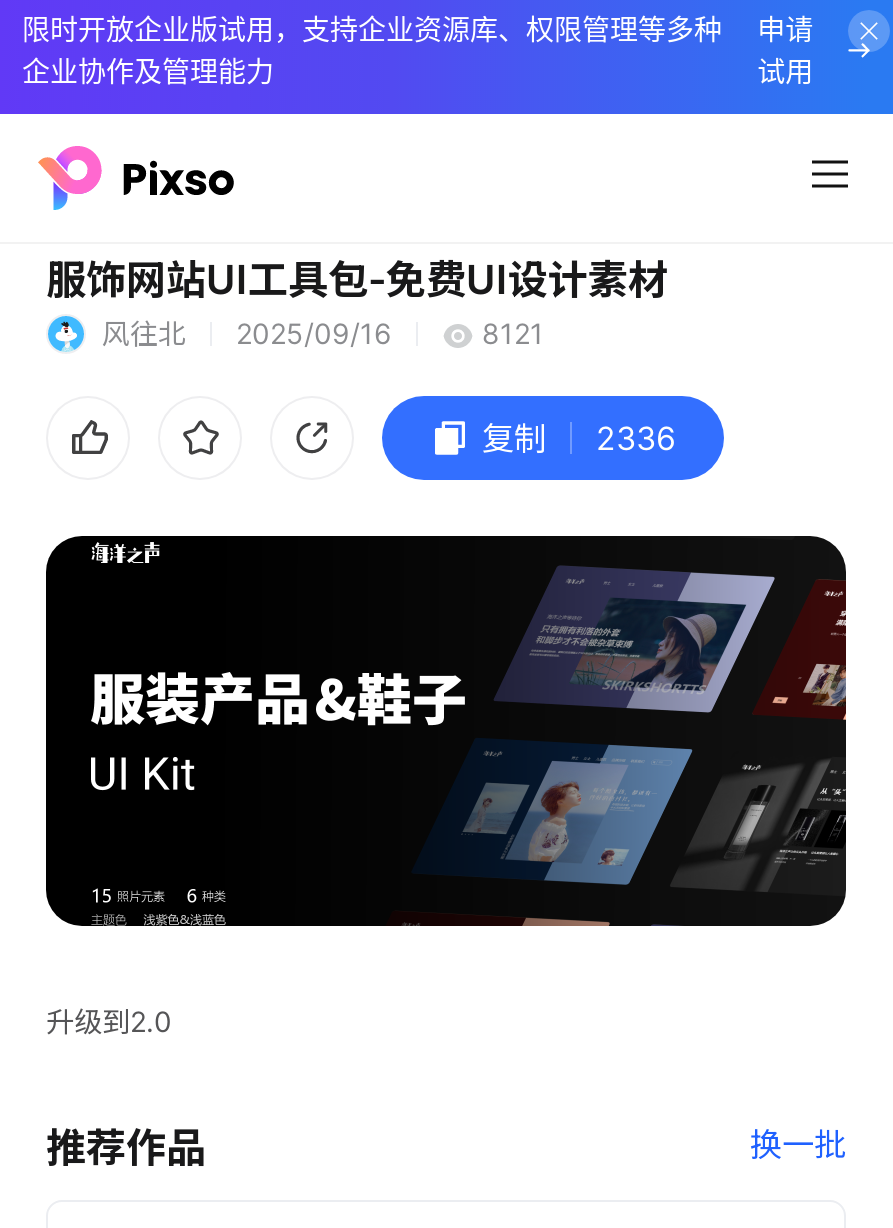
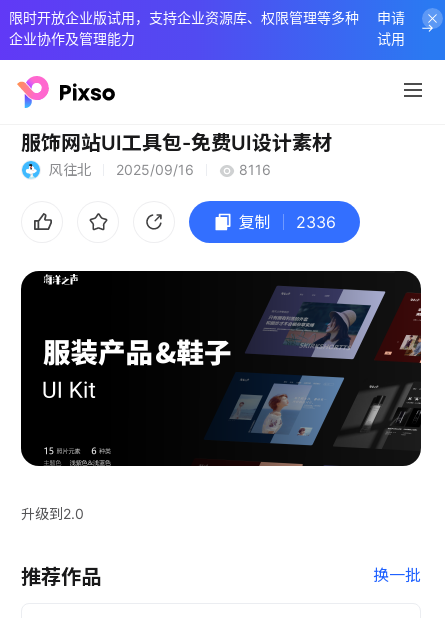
- 8121
+ 8116
